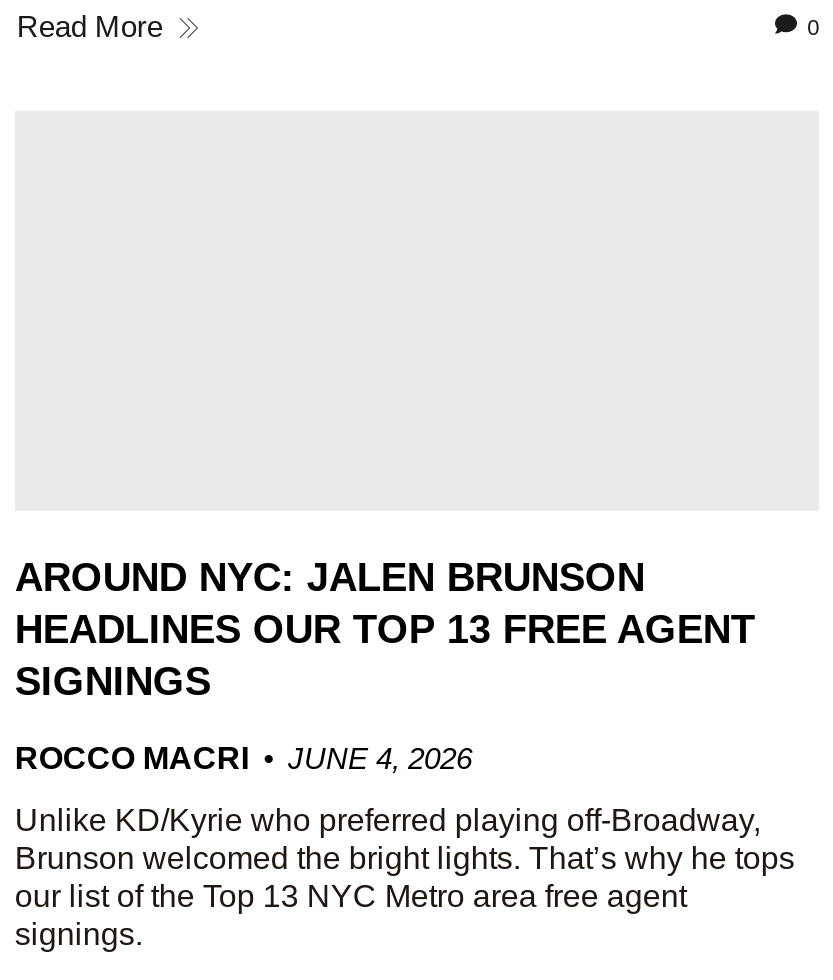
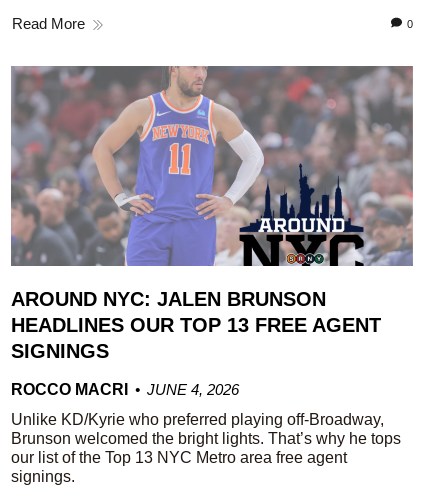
+ [image]
